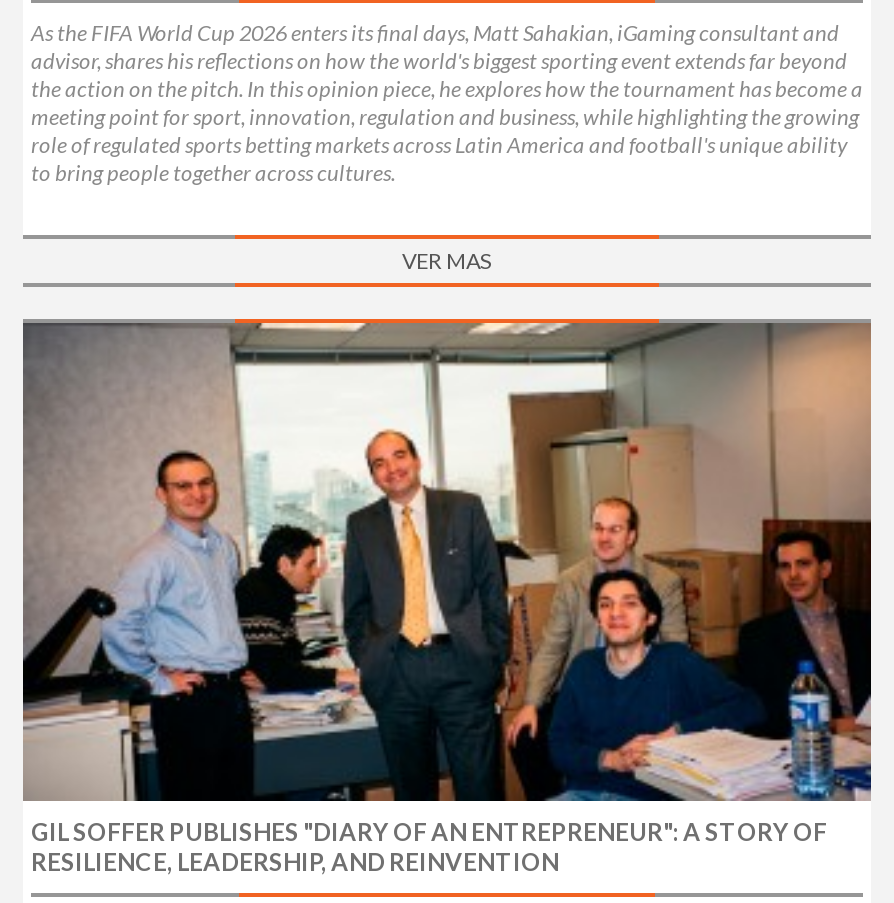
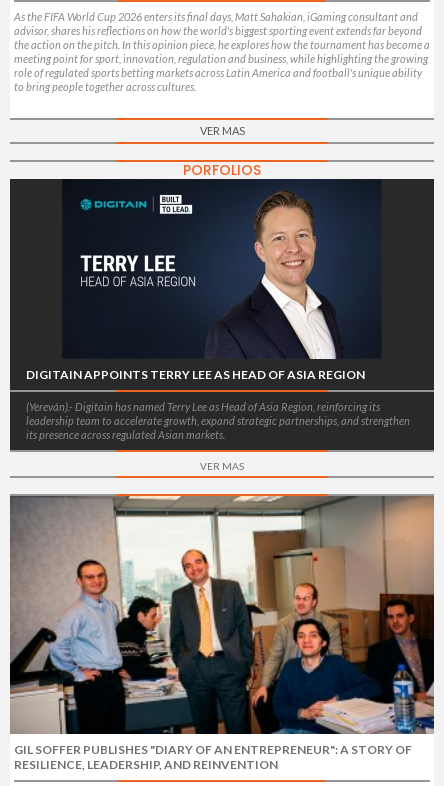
+ [image]
+ PORFOLIOS

+ DIGITAIN APPOINTS TERRY LEE AS HEAD OF ASIA REGION
+ (Yereván).- Digitain has named Terry Lee as Head of Asia Region, reinforcing its
+ leadership team to accelerate growth, expand strategic partnerships, and strengthen
+ its presence across regulated Asian markets.
+ VER MAS
